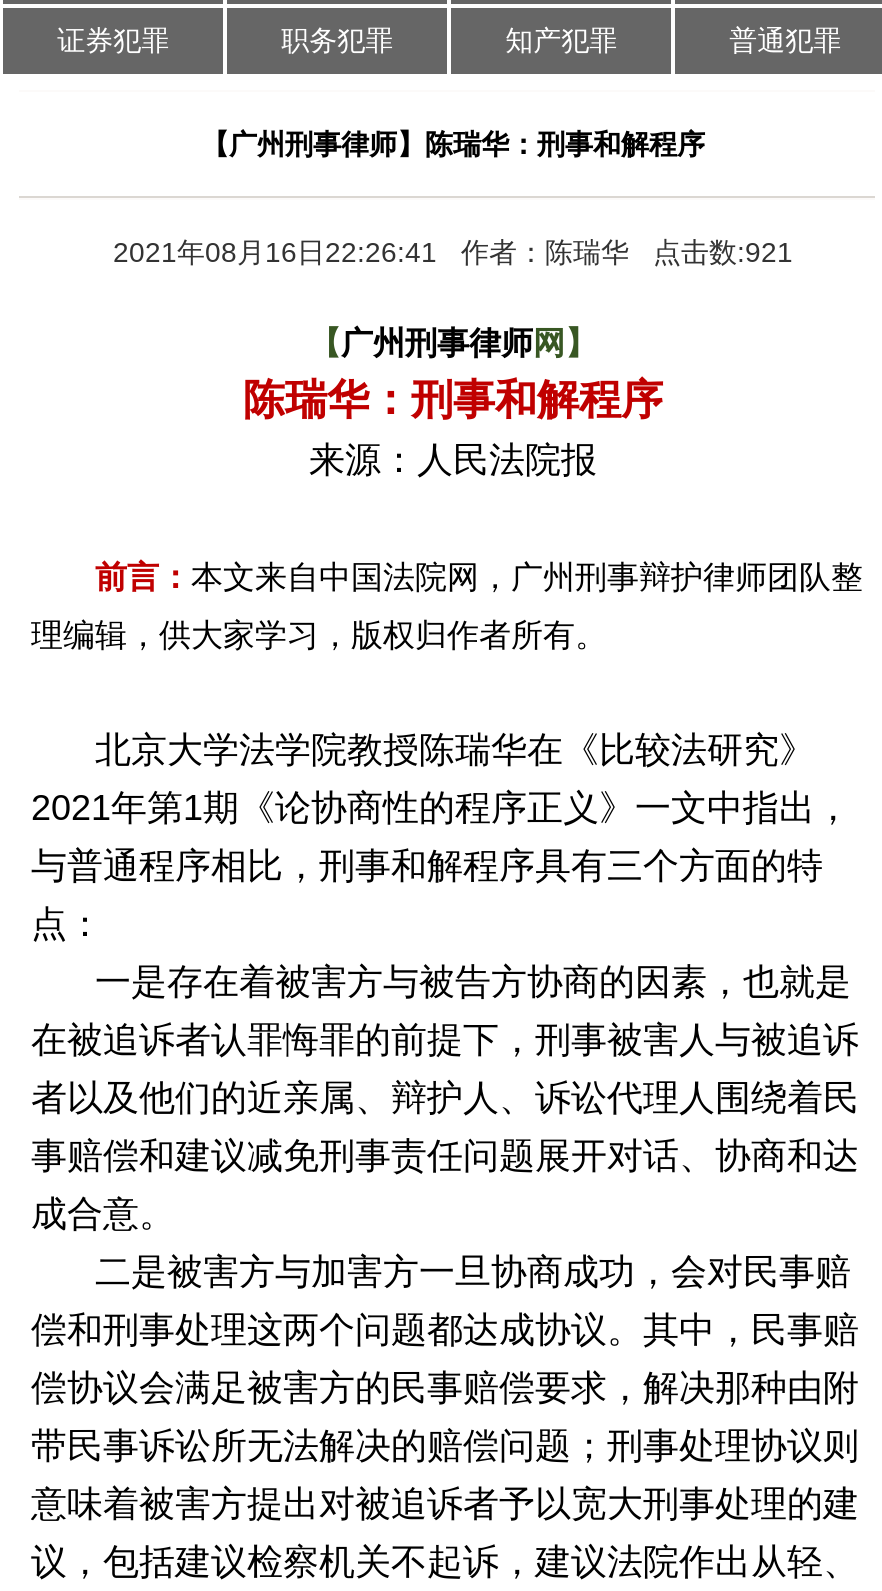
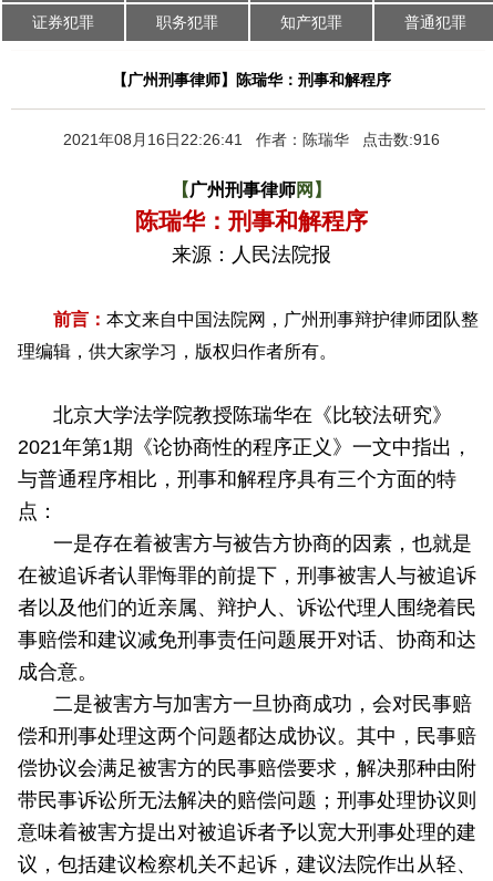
- 2021年08月16日22:26:41 作者：陈瑞华 点击数:921
+ 2021年08月16日22:26:41 作者：陈瑞华 点击数:916
